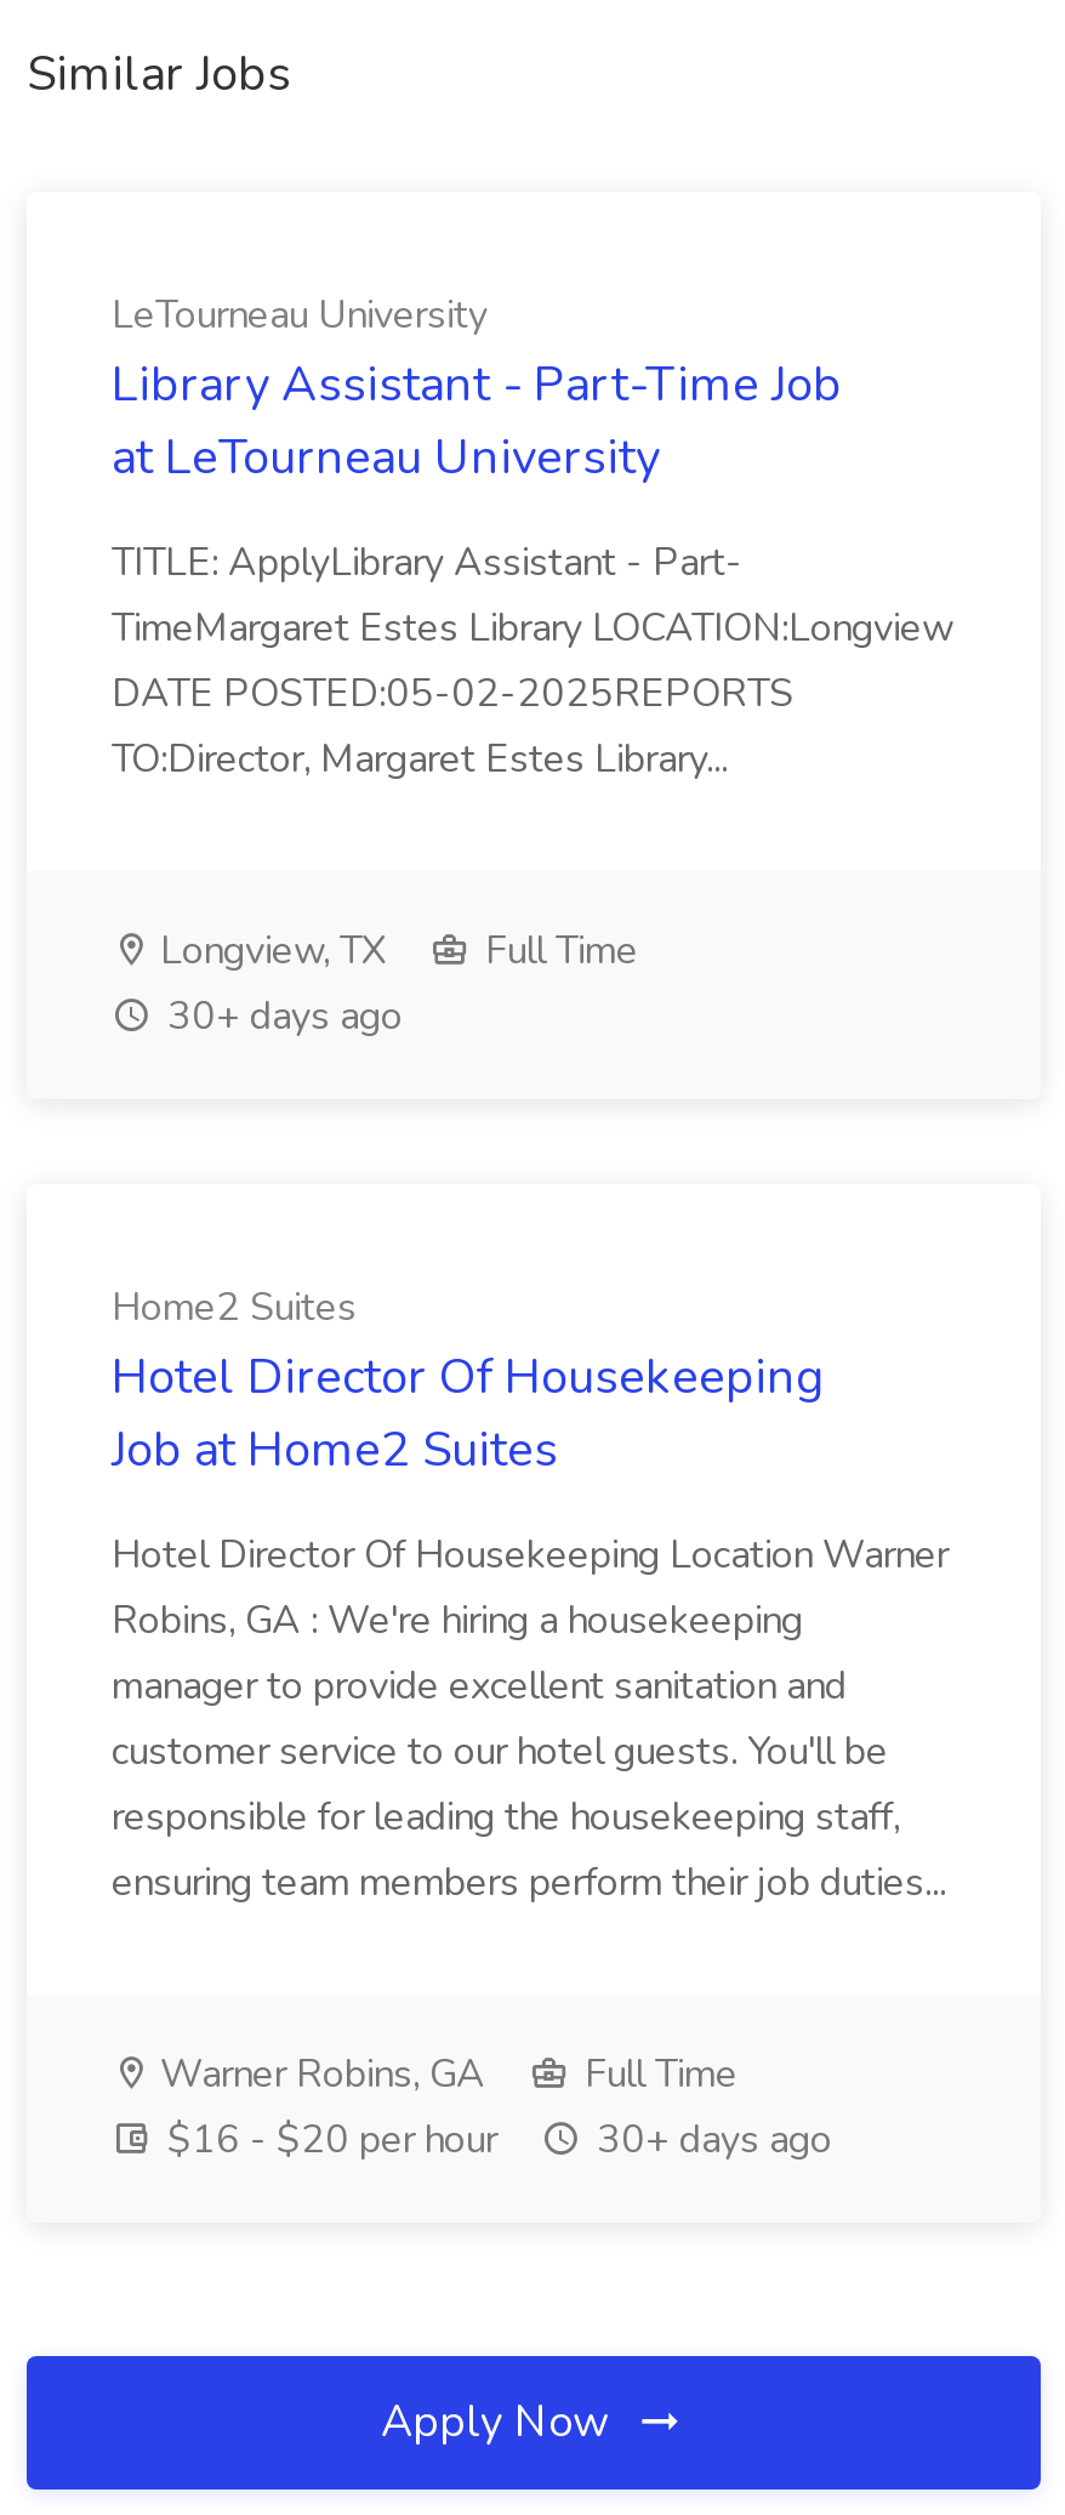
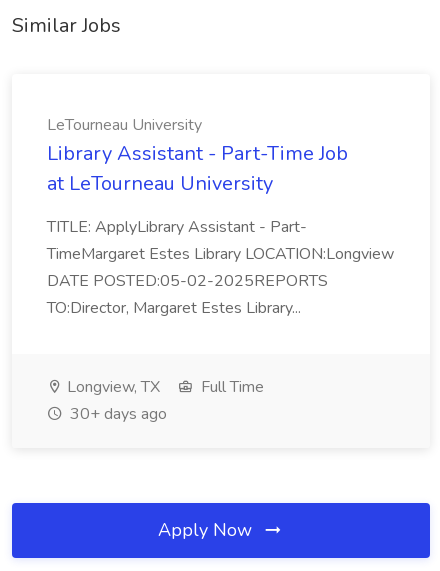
- Home2 Suites
- Hotel Director Of Housekeeping
- Job at Home2 Suites
- Hotel Director Of Housekeeping Location Warner
- Robins, GA : We're hiring a housekeeping
- manager to provide excellent sanitation and
- customer service to our hotel guests. You'll be
- responsible for leading the housekeeping staff,
- ensuring team members perform their job duties...

- Warner Robins, GA
- Full Time
- $16 - $20 per hour
- 30+ days ago
